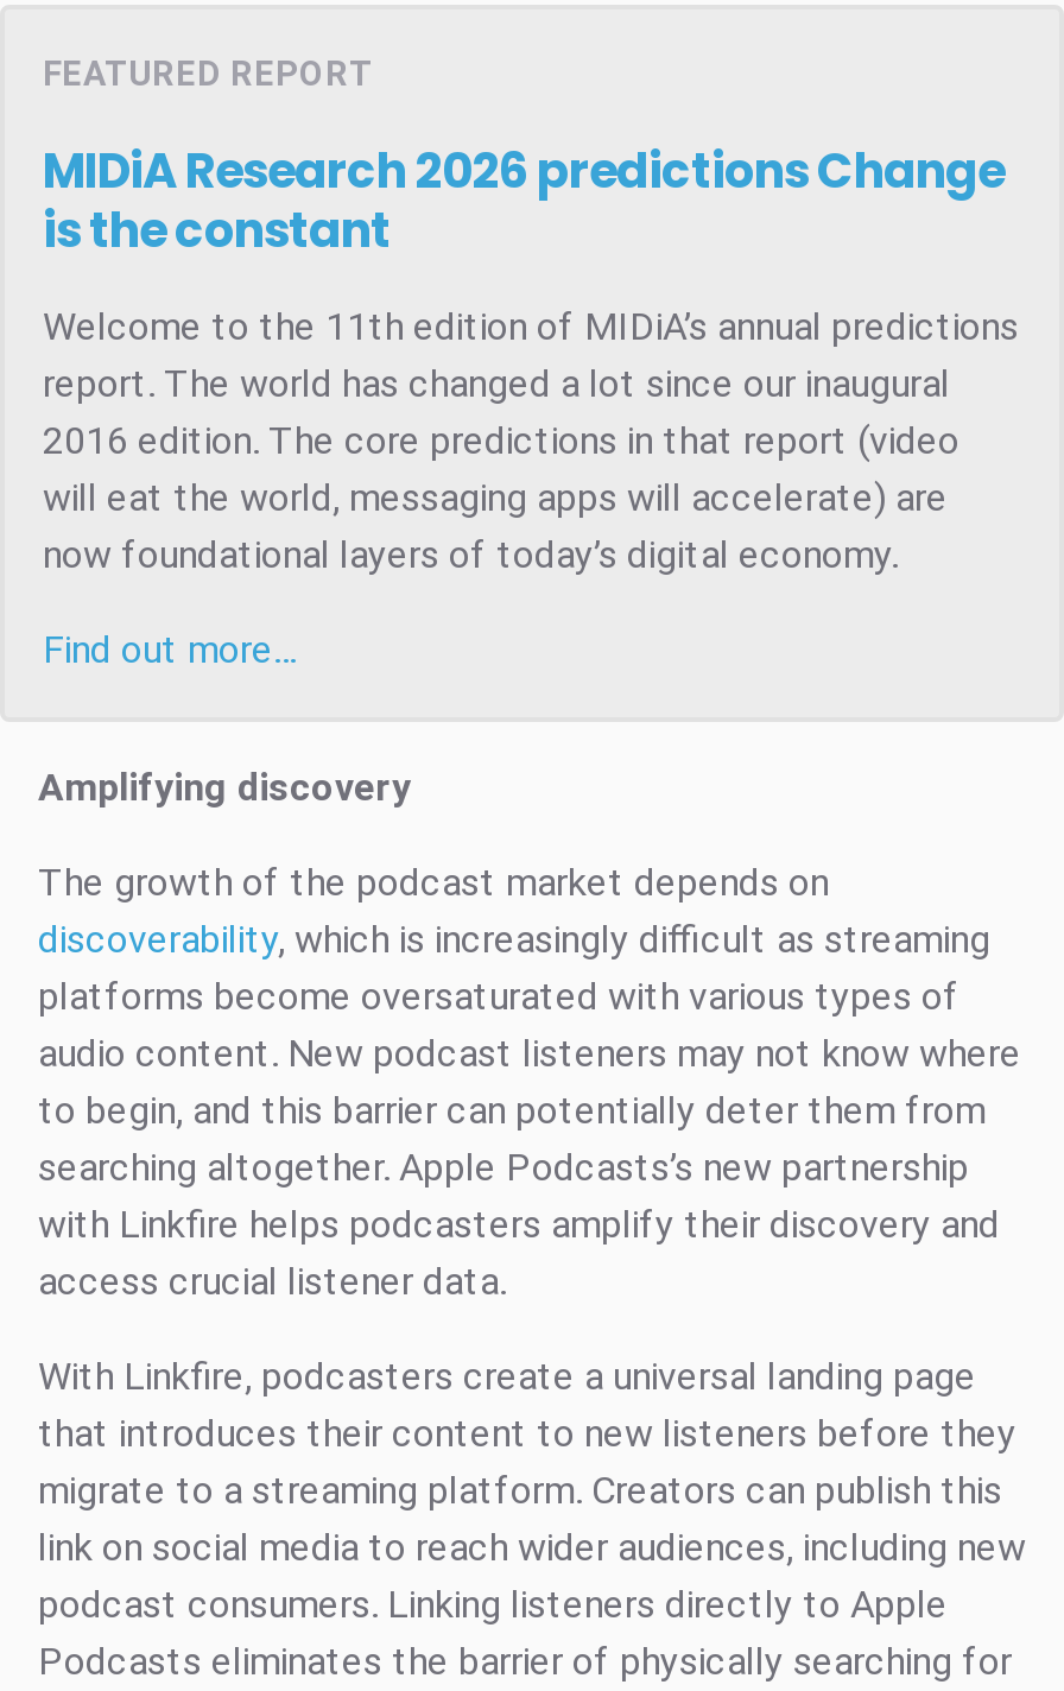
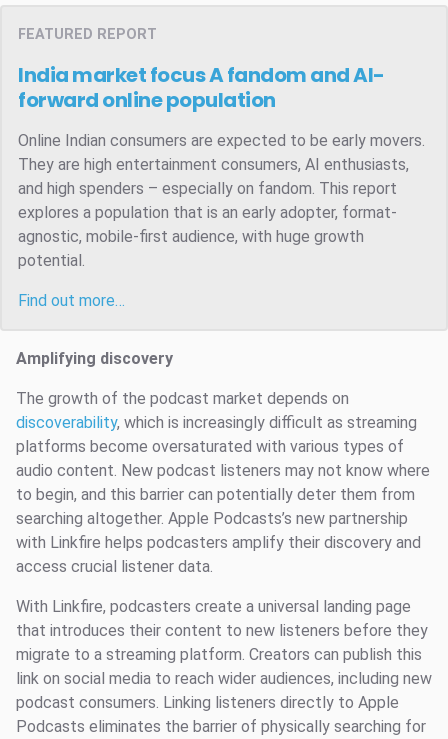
- MIDiA Research 2026 predictionsChange
- is the constant
+ India market focusA fandom and AI-
+ forward online population

- Welcome to the 11th edition of MIDiA’s annual predictions
- report. The world has changed a lot since our inaugural
- 2016 edition. The core predictions in that report (video
- will eat the world, messaging apps will accelerate) are
- now foundational layers of today’s digital economy.
+ Online Indian consumers are expected to be early movers.
+ They are high entertainment consumers, AI enthusiasts,
+ and high spenders – especially on fandom. This report
+ explores a population that is an early adopter, format-
+ agnostic, mobile-first audience, with huge growth
+ potential.
